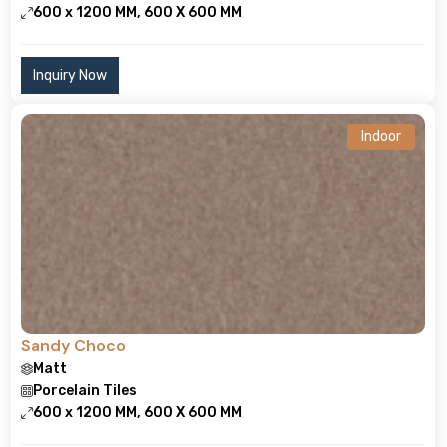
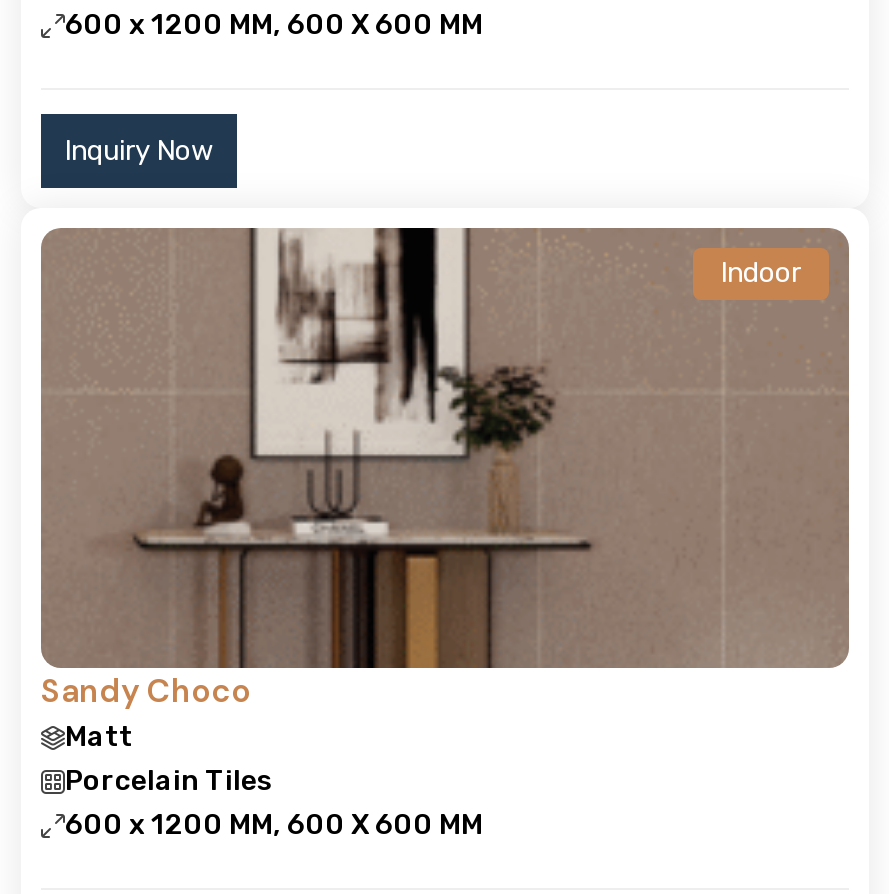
+ [image]
